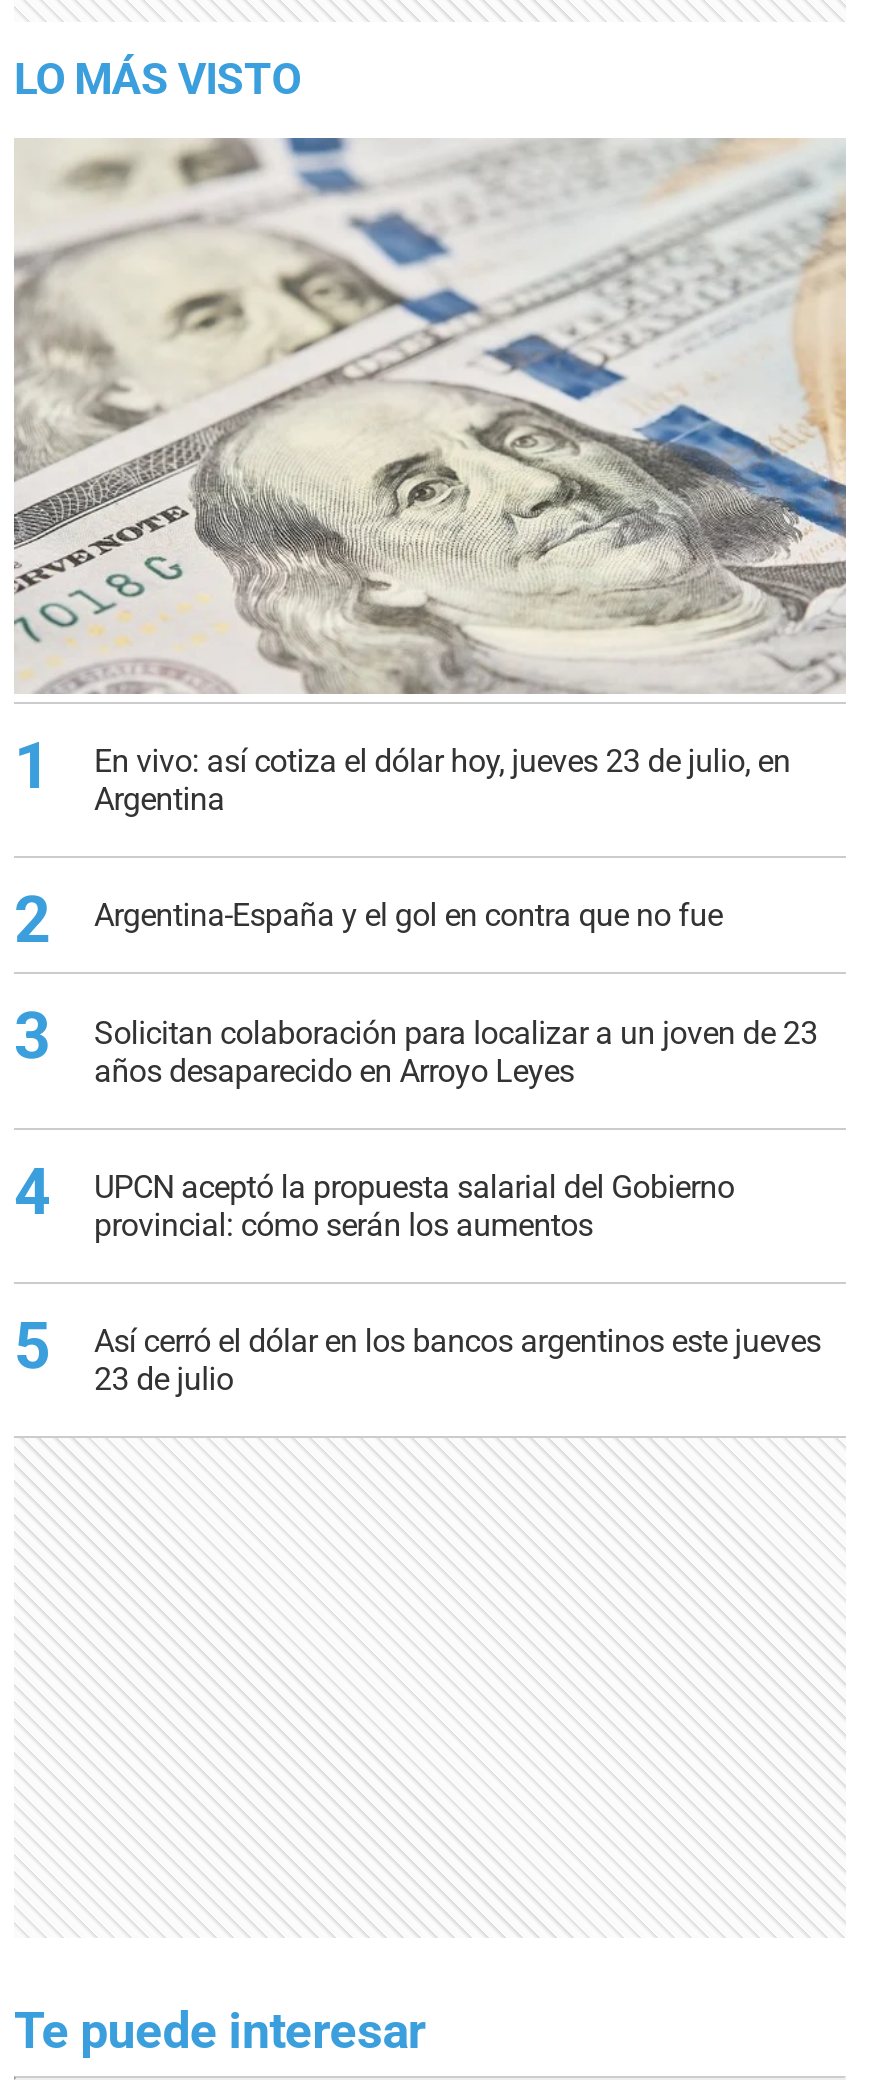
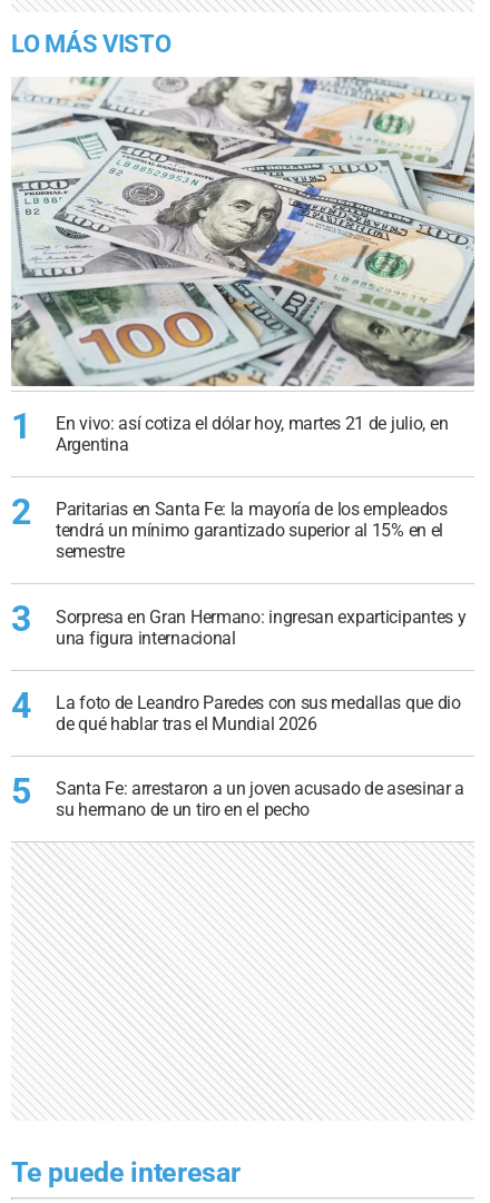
- [image]
- En vivo: así cotiza el dólar hoy, jueves 23 de julio, en
+ [image]
+ En vivo: así cotiza el dólar hoy, martes 21 de julio, en

- Argentina-España y el gol en contra que no fue
+ Paritarias en Santa Fe: la mayoría de los empleados
+ tendrá un mínimo garantizado superior al 15% en el
+ semestre

- Solicitan colaboración para localizar a un joven de 23
- años desaparecido en Arroyo Leyes
+ Sorpresa en Gran Hermano: ingresan exparticipantes y
+ una figura internacional

- UPCN aceptó la propuesta salarial del Gobierno
- provincial: cómo serán los aumentos
+ La foto de Leandro Paredes con sus medallas que dio
+ de qué hablar tras el Mundial 2026

- Así cerró el dólar en los bancos argentinos este jueves
- 23 de julio
+ Santa Fe: arrestaron a un joven acusado de asesinar a
+ su hermano de un tiro en el pecho
